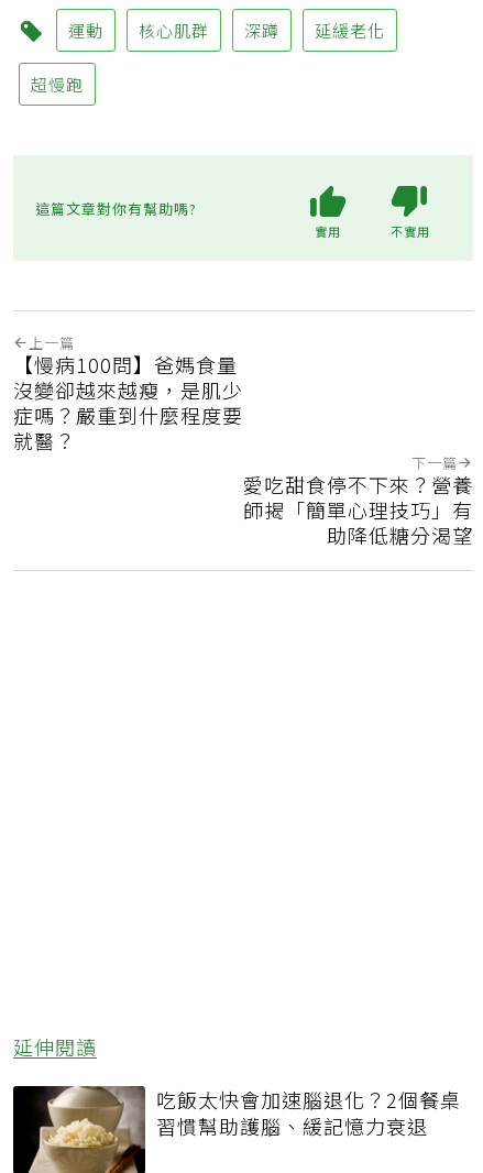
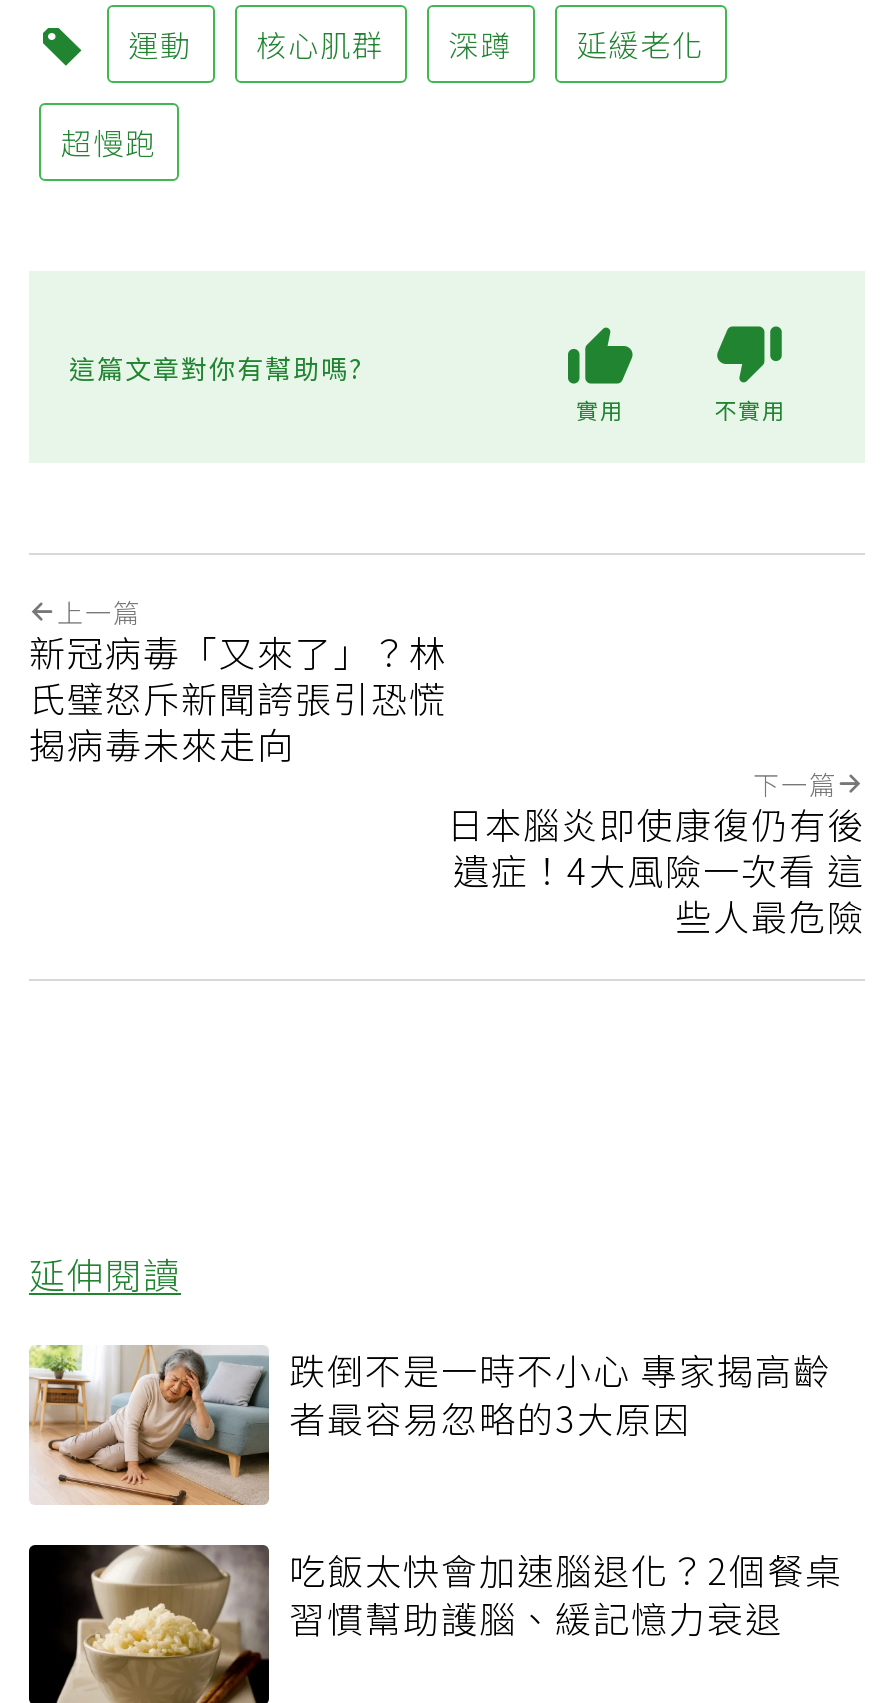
- 【慢病100問】爸媽食量
- 沒變卻越來越瘦，是肌少
- 症嗎？嚴重到什麼程度要
- 就醫？
+ 新冠病毒「又來了」？林
+ 氏璧怒斥新聞誇張引恐慌
+ 揭病毒未來走向

- 愛吃甜食停不下來？營養
- 師揭「簡單心理技巧」有
- 助降低糖分渴望
+ 日本腦炎即使康復仍有後
+ 遺症！4大風險一次看 這
+ 些人最危險

moved up: 延伸閱讀

+ [image]
+ 跌倒不是一時不小心 專家揭高齡
+ 者最容易忽略的3大原因
